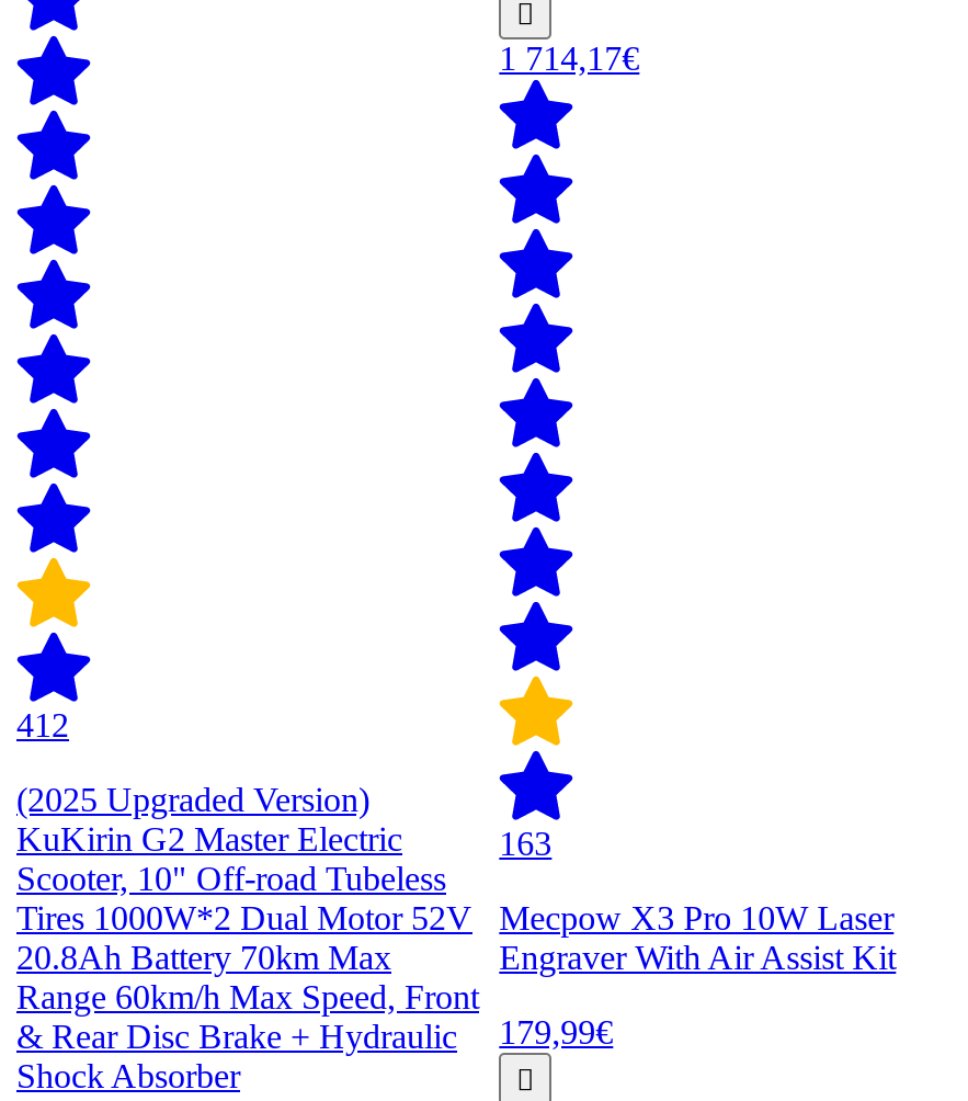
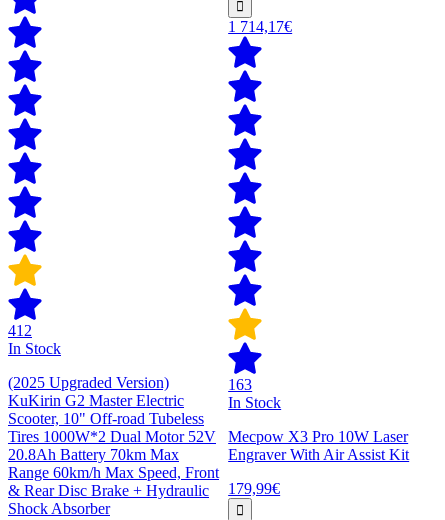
+ In Stock

+ In Stock
